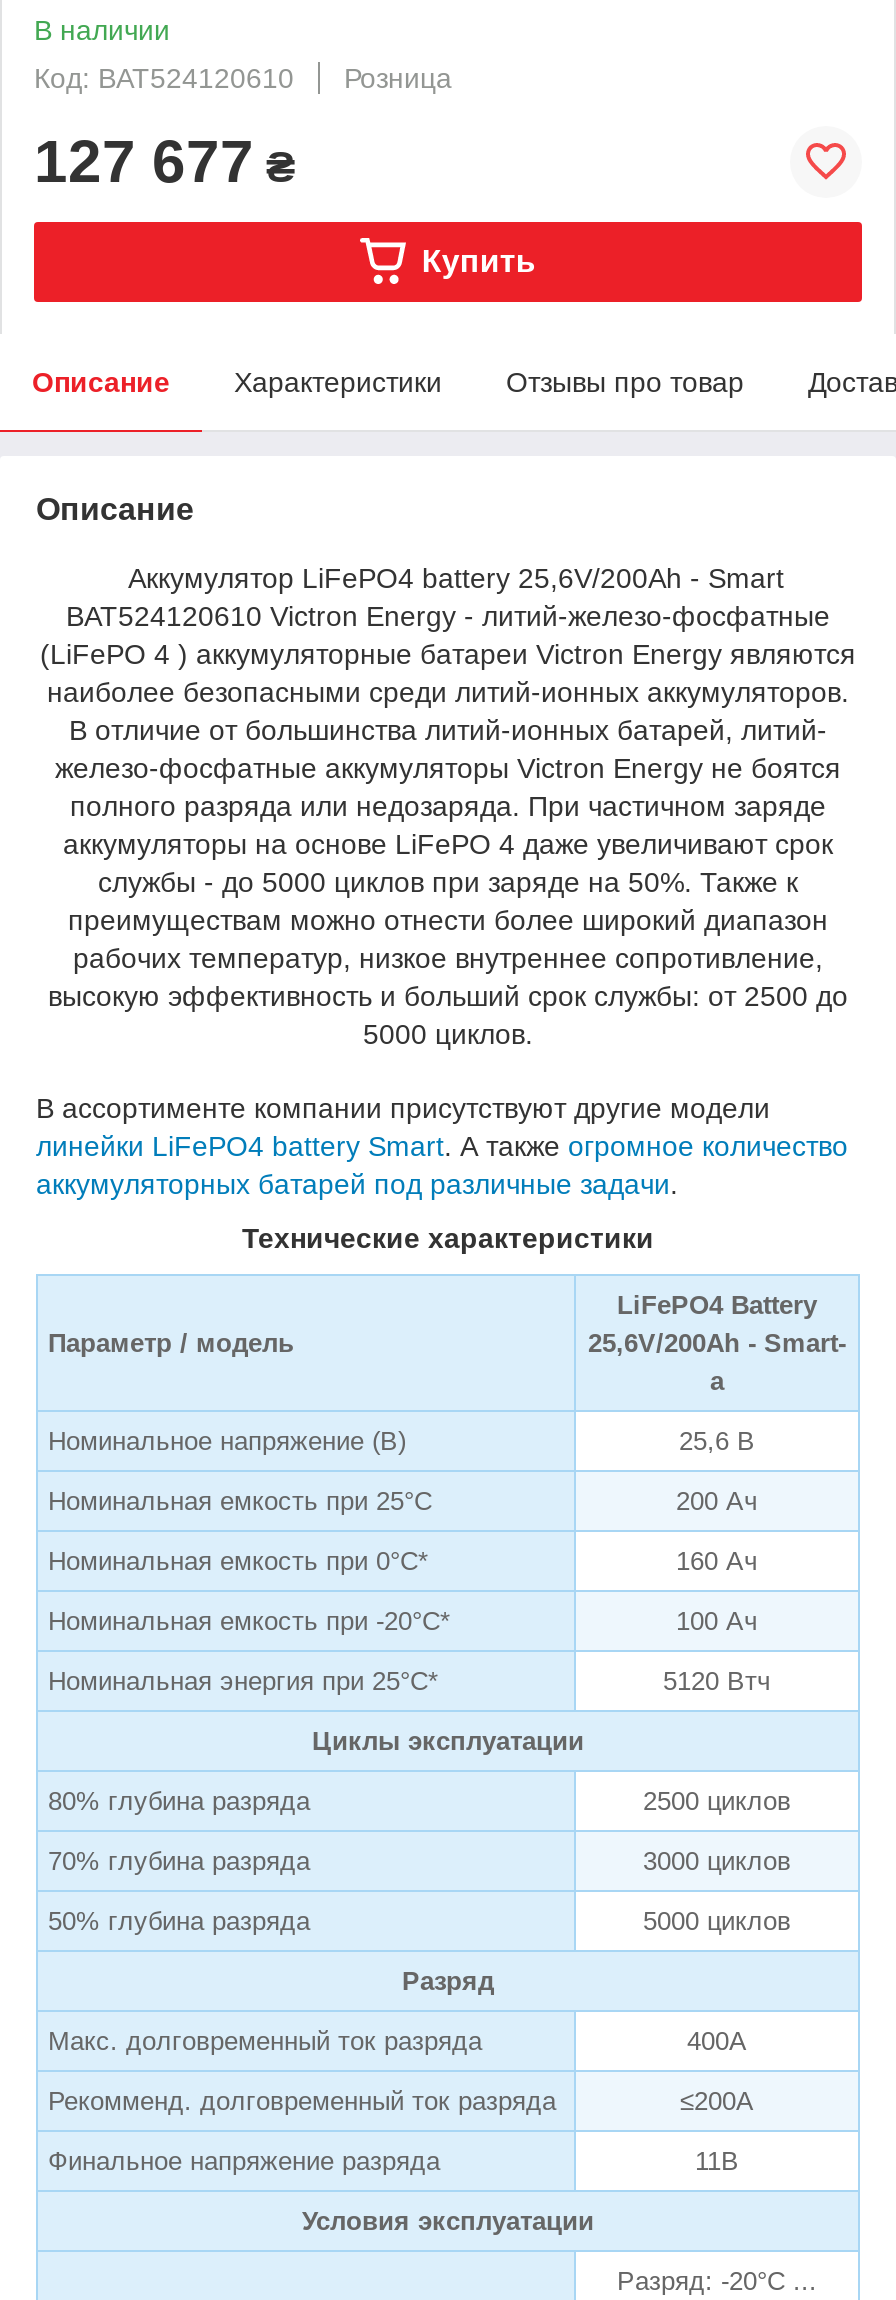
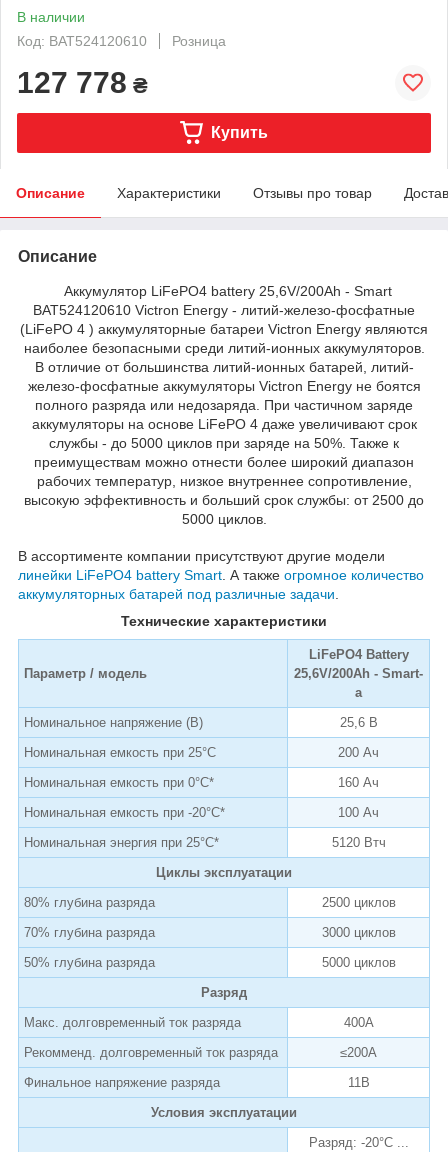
- 127 677 ₴
+ 127 778 ₴
